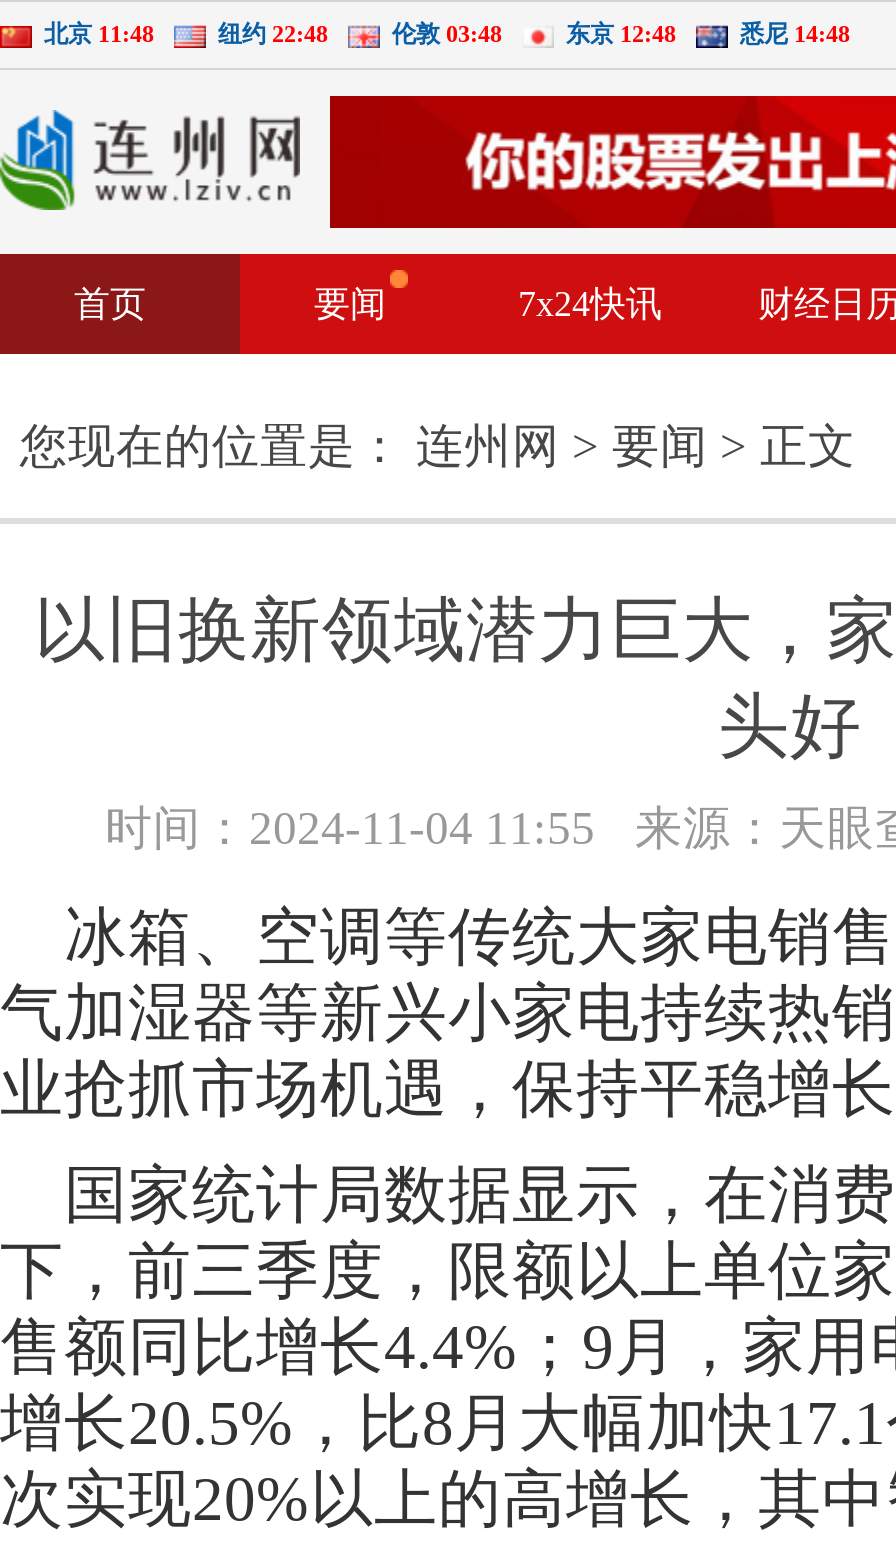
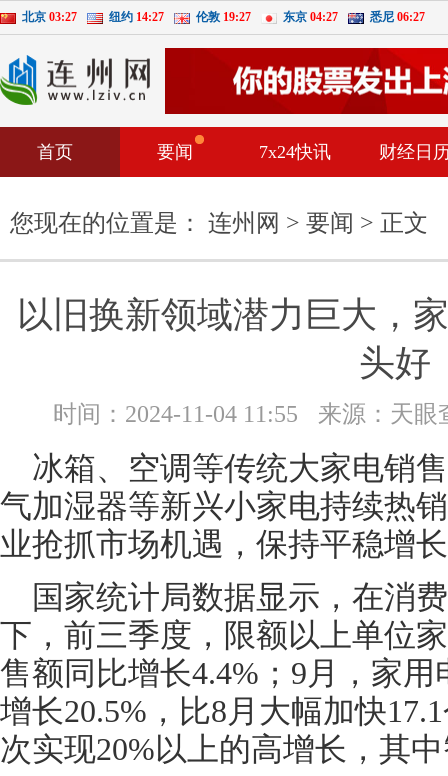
- 北京11:48
+ 北京03:27

- 纽约22:48
+ 纽约14:27

- 伦敦03:48
+ 伦敦19:27

- 东京12:48
+ 东京04:27

- 悉尼14:48
+ 悉尼06:27
